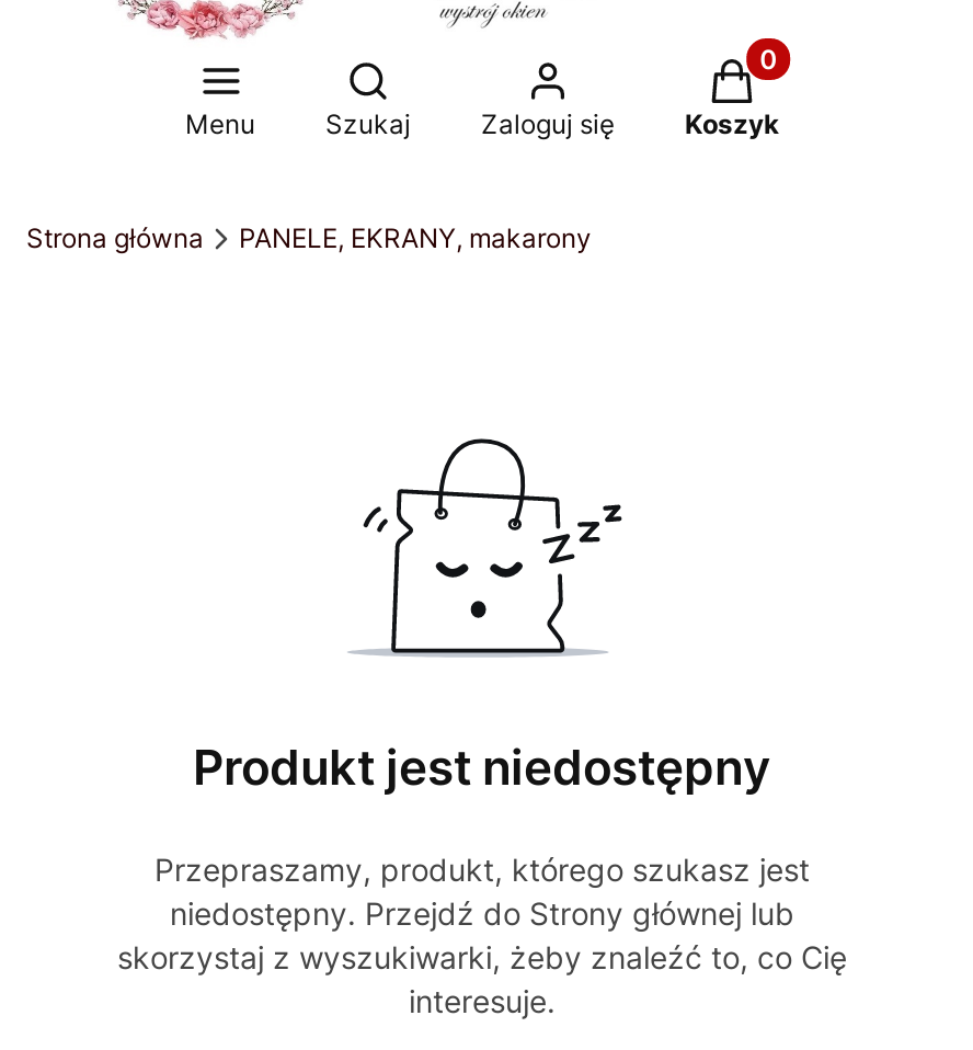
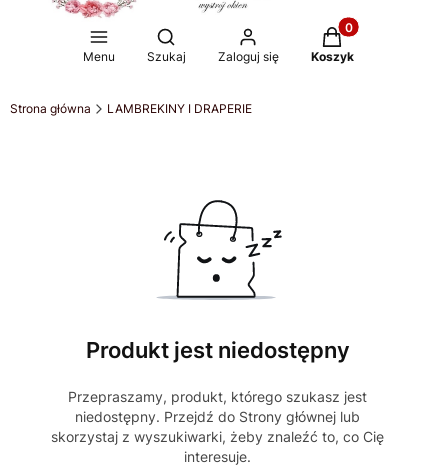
- PANELE, EKRANY, makarony
+ LAMBREKINY I DRAPERIE
